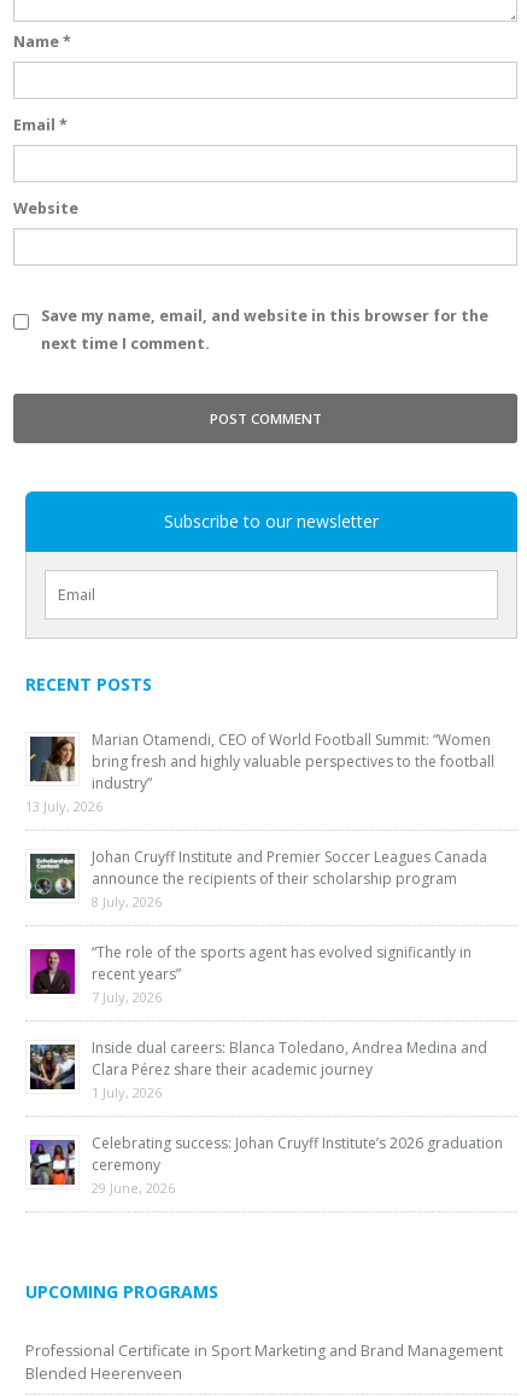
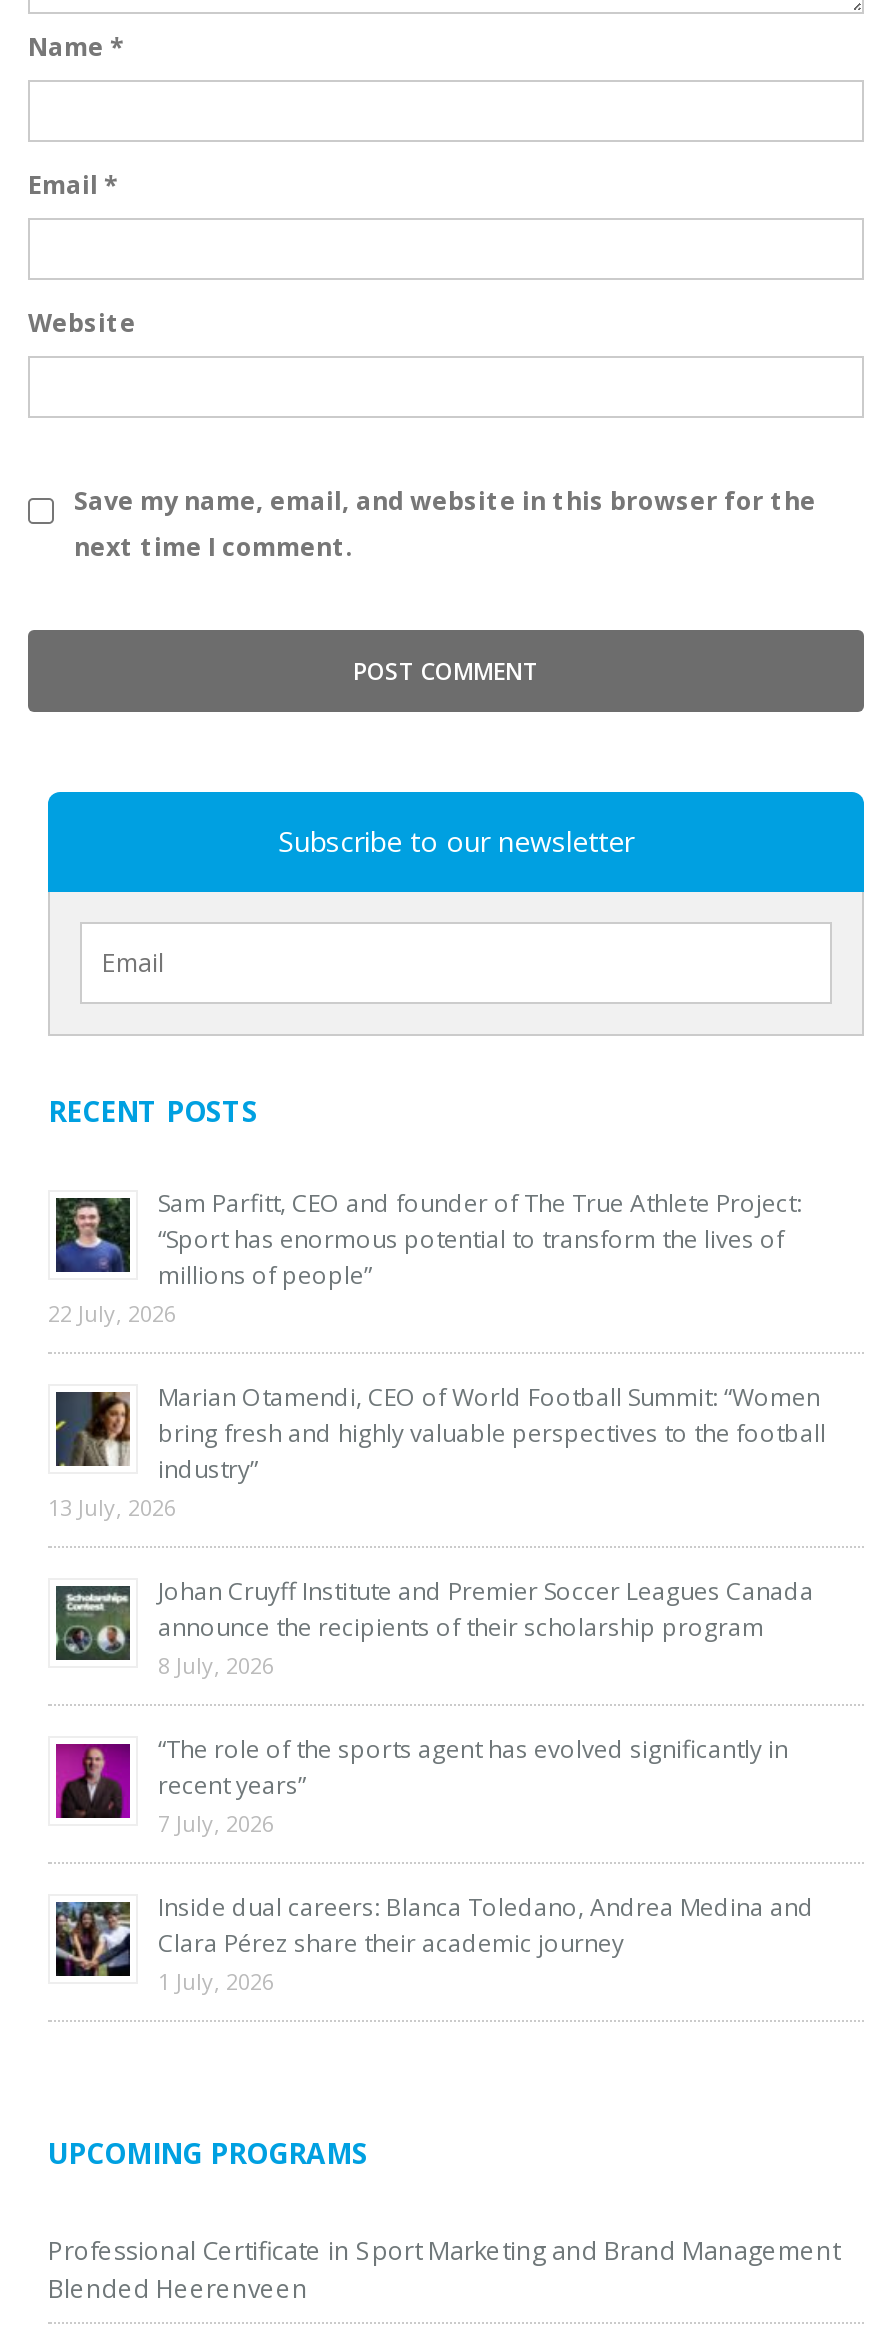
+ [image]
+ Sam Parfitt, CEO and founder of The True Athlete Project:
+ “Sport has enormous potential to transform the lives of
+ millions of people”
+ 22 July, 2026

moved down: [image] | Marian Otamendi, CEO of World Football Summit: “Women | bring fresh and highly valuable perspectives to the football | ... | Clara Pérez share their academic journey | 1 July, 2026

- [image]
- Celebrating success: Johan Cruyff Institute’s 2026 graduation
- ceremony
- 29 June, 2026
